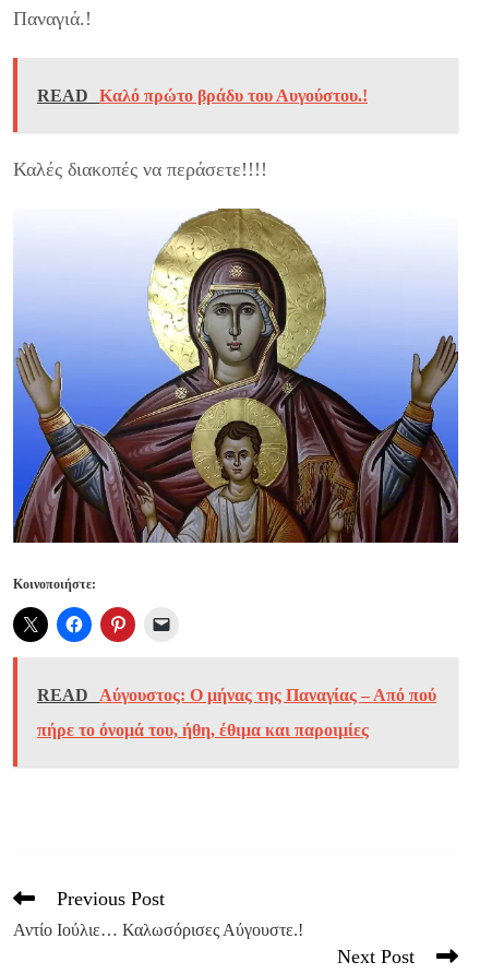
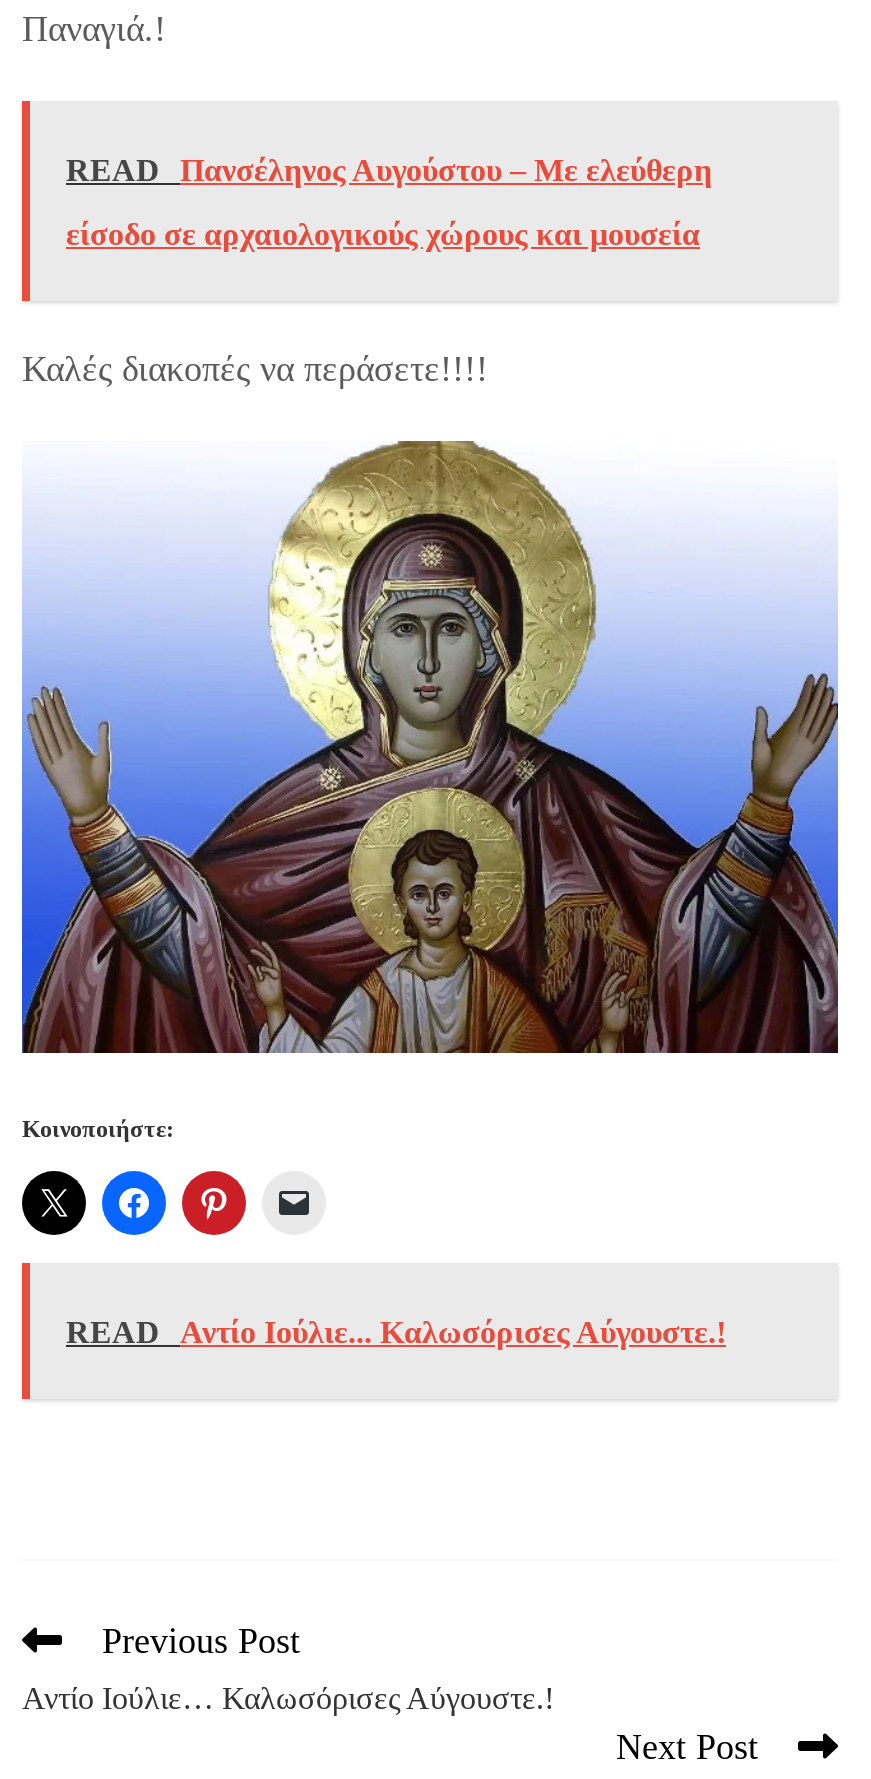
- READ Καλό πρώτο βράδυ του Αυγούστου.!
+ READ Πανσέληνος Αυγούστου – Με ελεύθερη
+ είσοδο σε αρχαιολογικούς χώρους και μουσεία

moved down: [image] | Καλές διακοπές να περάσετε!!!! | Κοινοποιήστε:

- READ Αύγουστος: Ο μήνας της Παναγίας – Από πού
- πήρε το όνομά του, ήθη, έθιμα και παροιμίες
+ READ Αντίο Ιούλιε... Καλωσόρισες Αύγουστε.!
